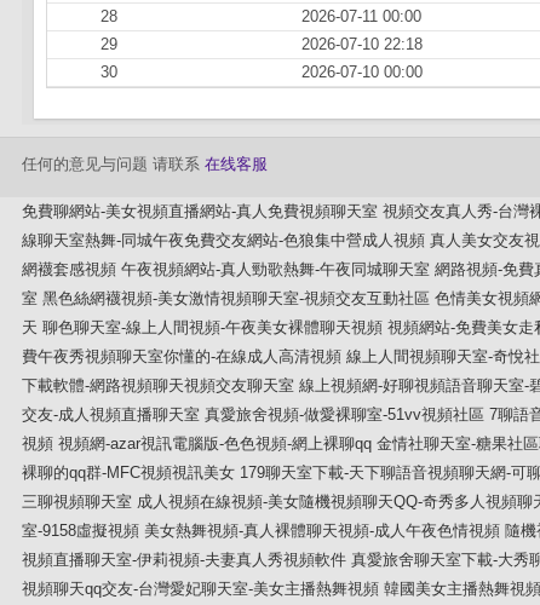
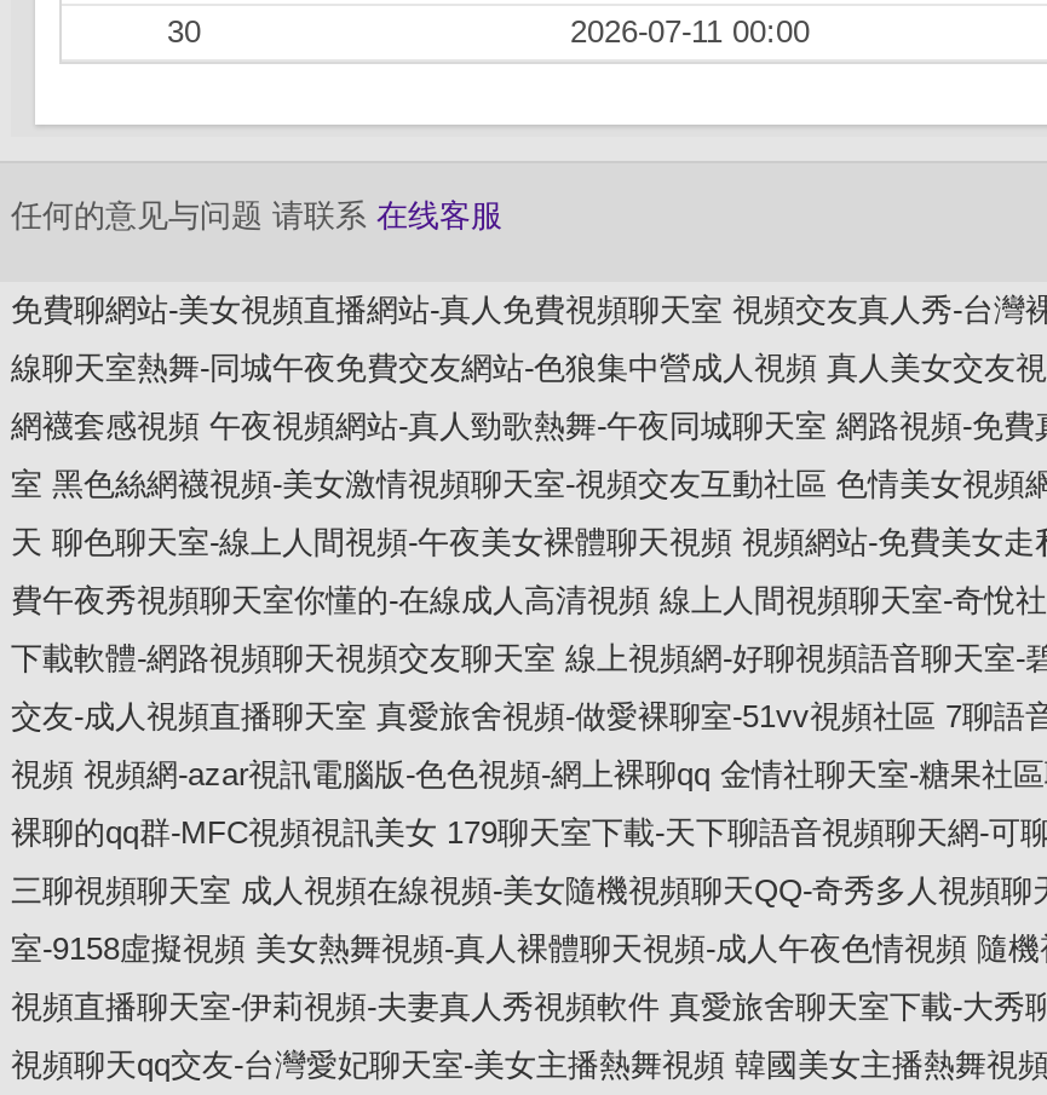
- 28
+ 30

- 29
- 2026-07-10 22:18
- 30
- 2026-07-10 00:00
